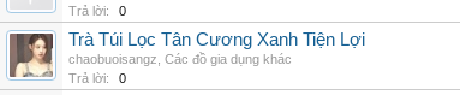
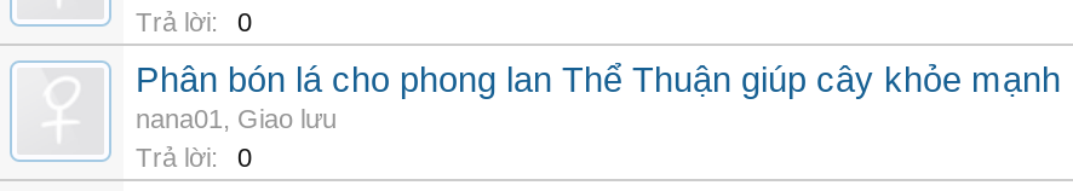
- [image]

- Trà Túi Lọc Tân Cương Xanh Tiện Lợi
- chaobuoisangz, Các đồ gia dụng khác
+ Phân bón lá cho phong lan Thể Thuận giúp cây khỏe mạnh
+ nana01, Giao lưu
